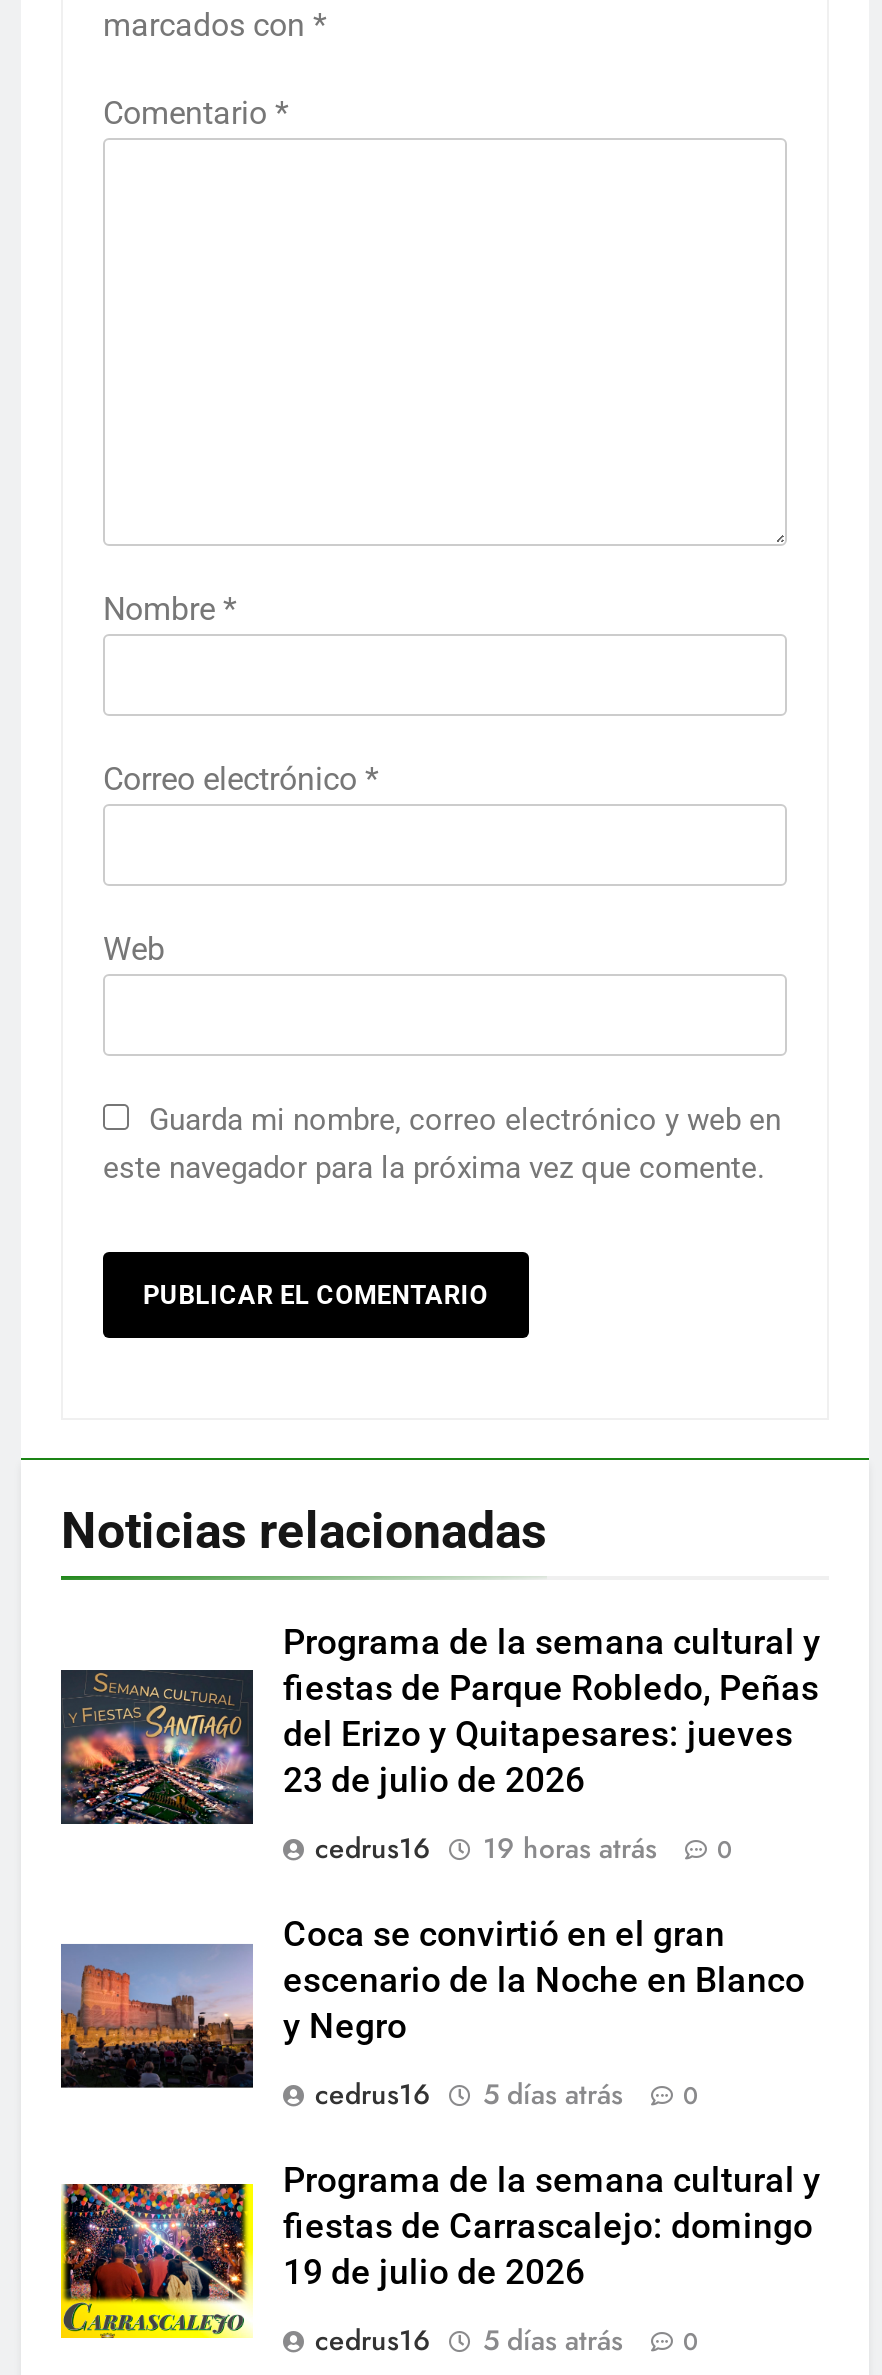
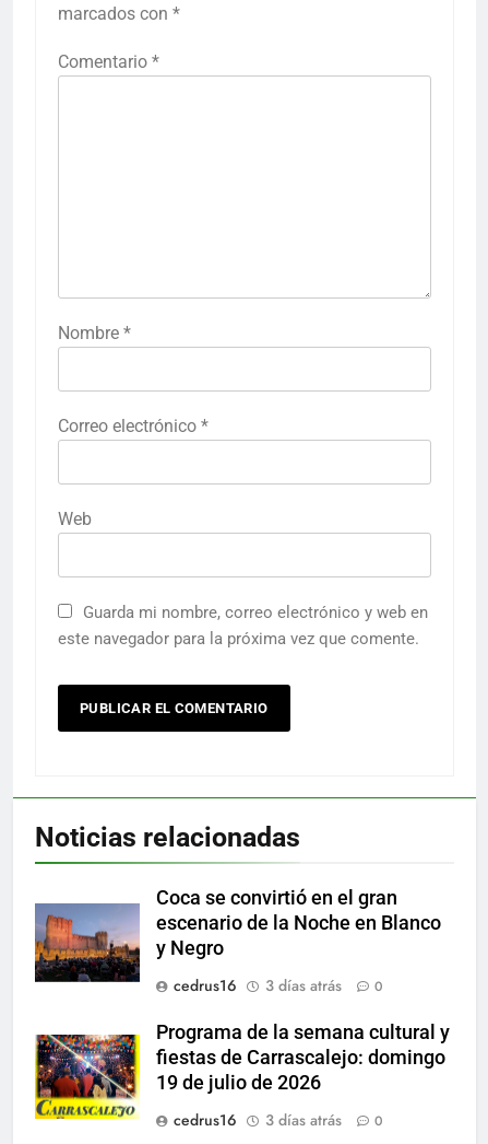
- [image]
- Programa de la semana cultural y
- fiestas de Parque Robledo, Peñas
- del Erizo y Quitapesares: jueves
- 23 de julio de 2026
- cedrus16
- 19 horas atrás
- 0

- cedrus16 5 días atrás 0
+ cedrus16 3 días atrás 0

- cedrus16 5 días atrás 0
+ cedrus16 3 días atrás 0
